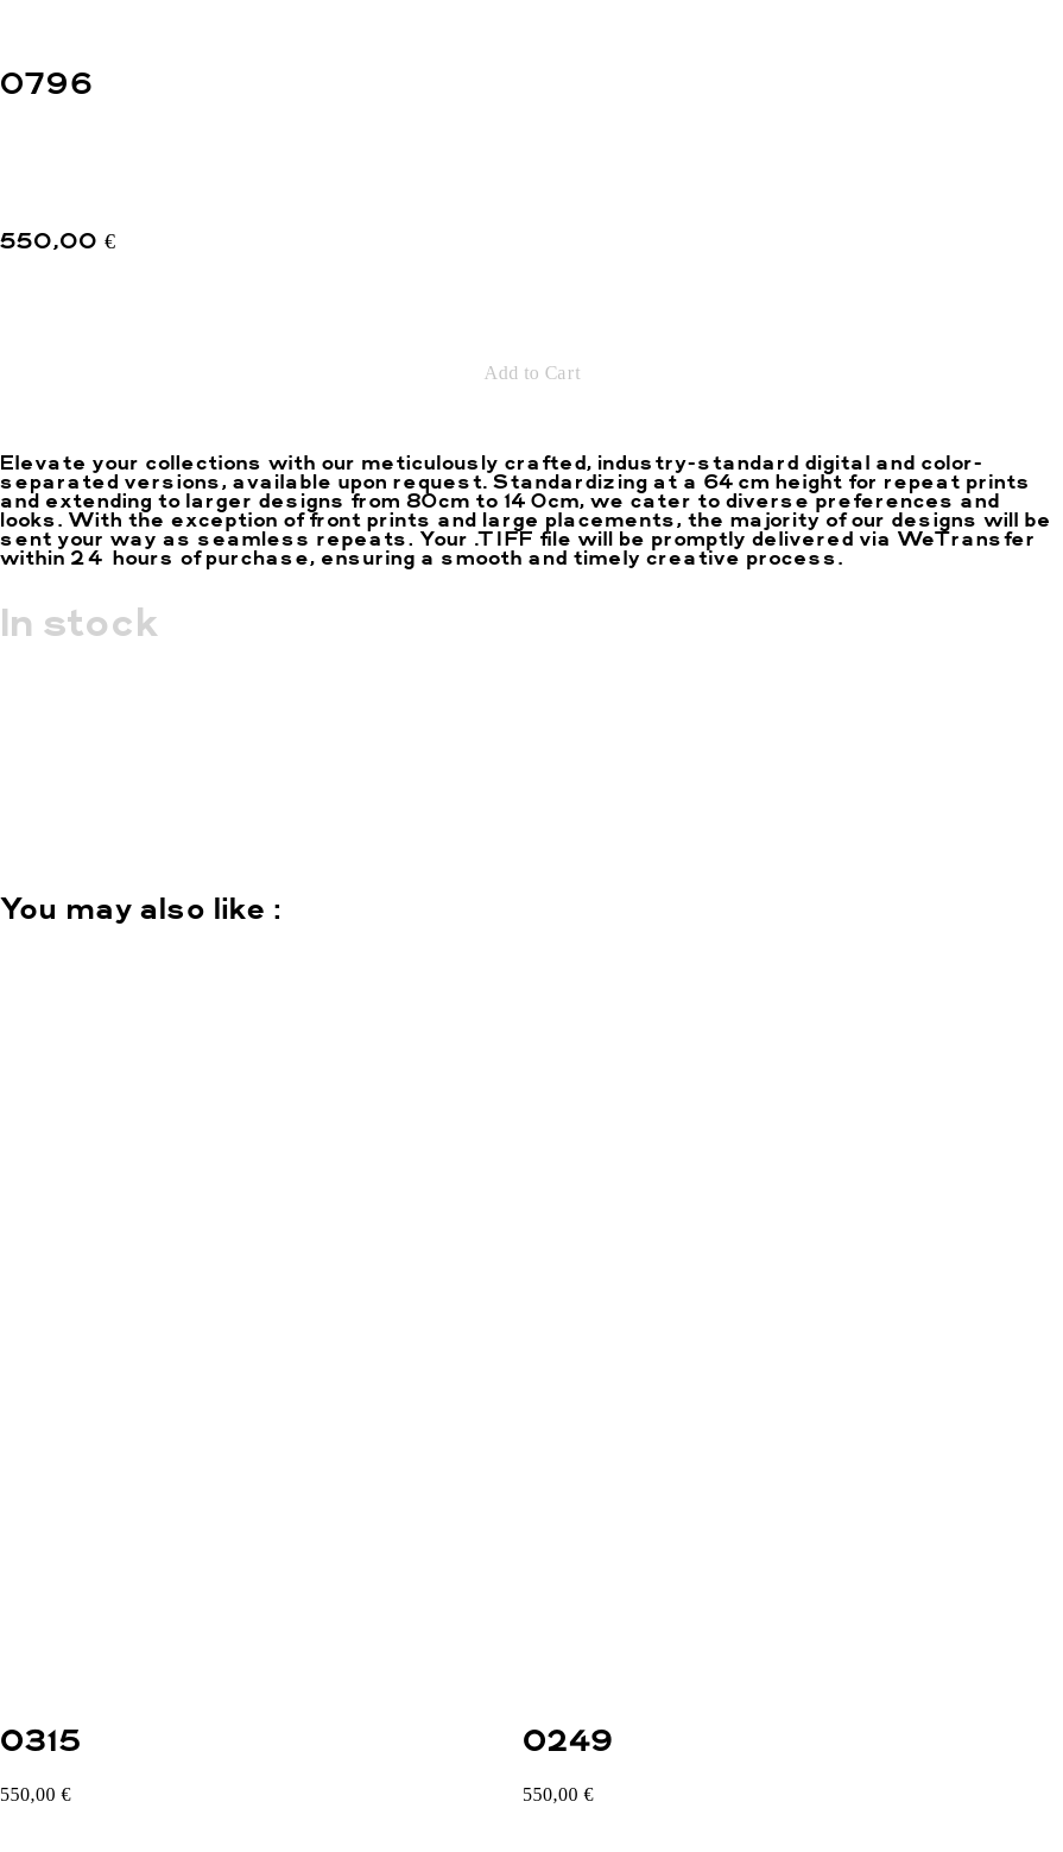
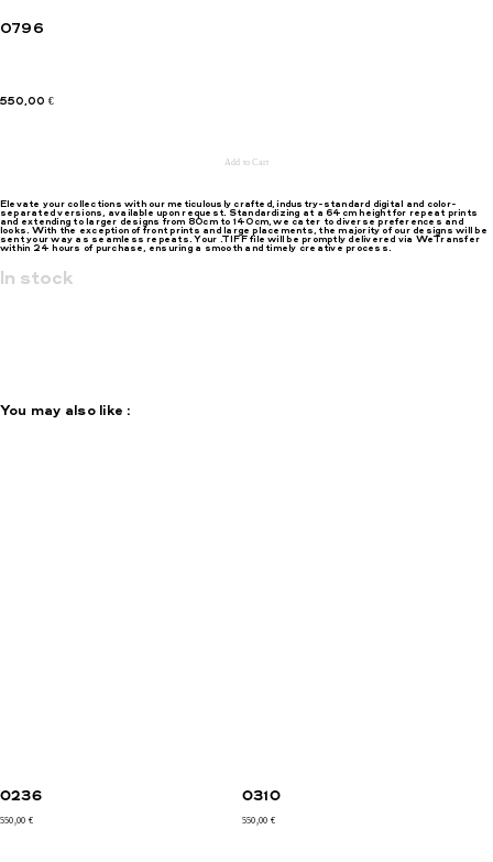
- 0315
+ 0236

- 0249
+ 0310
